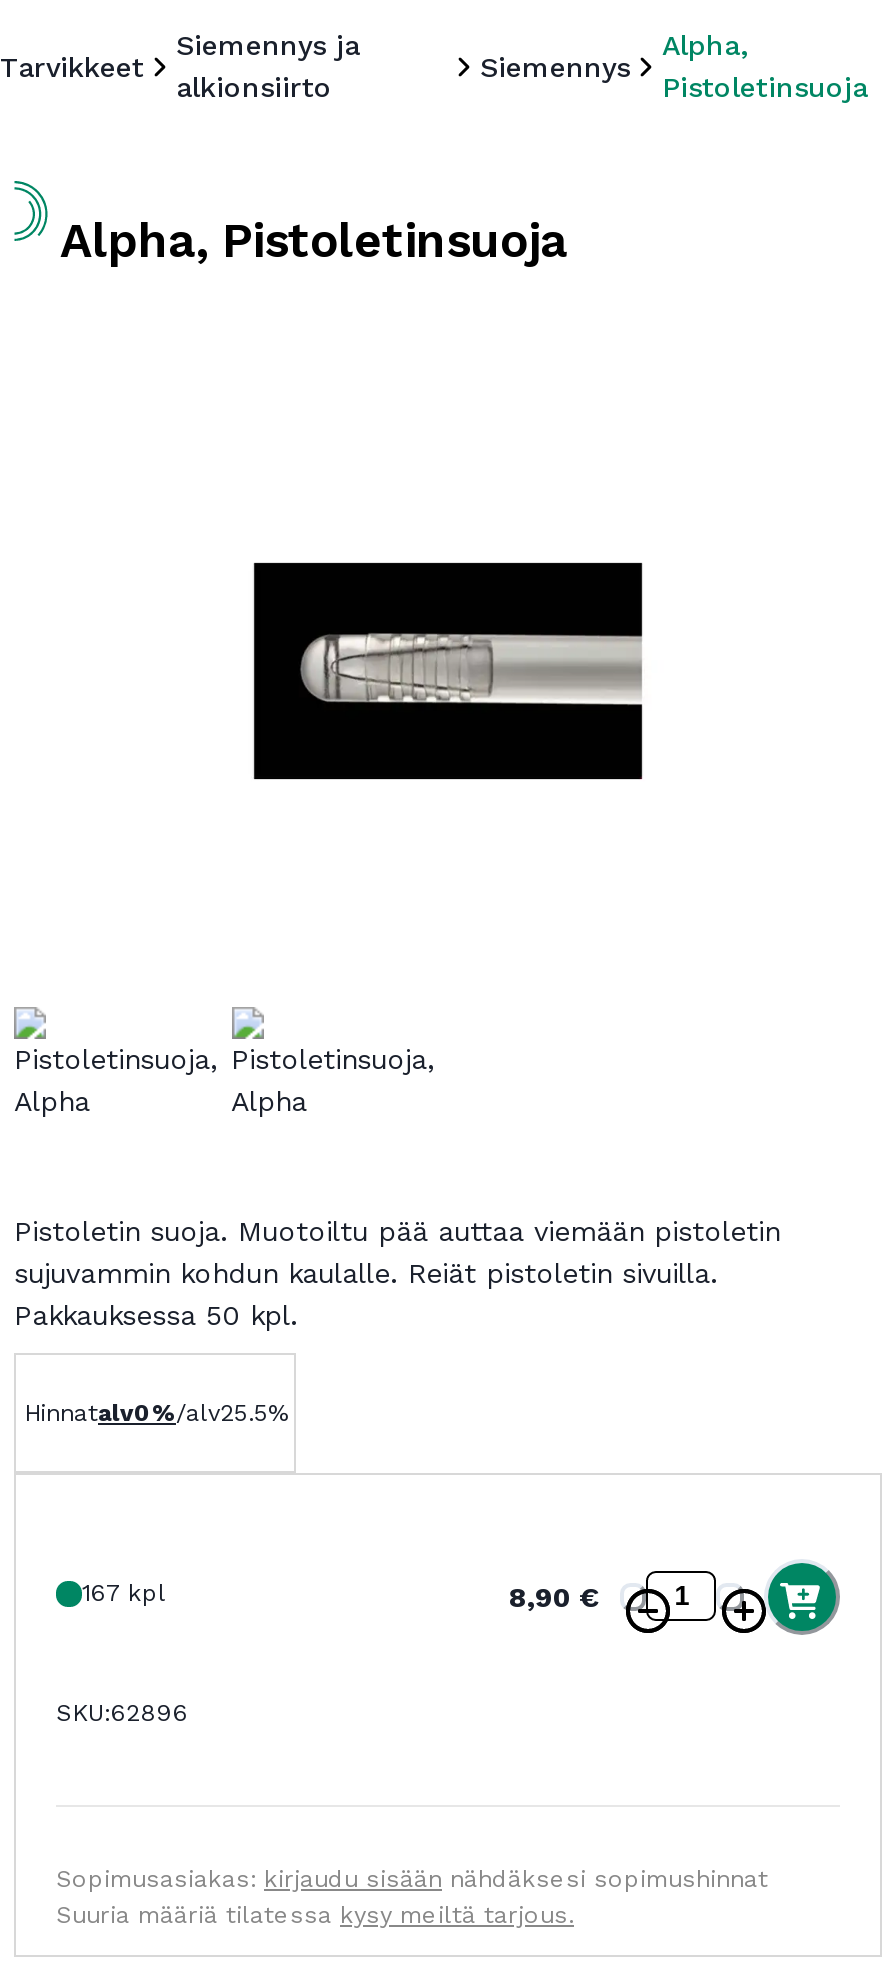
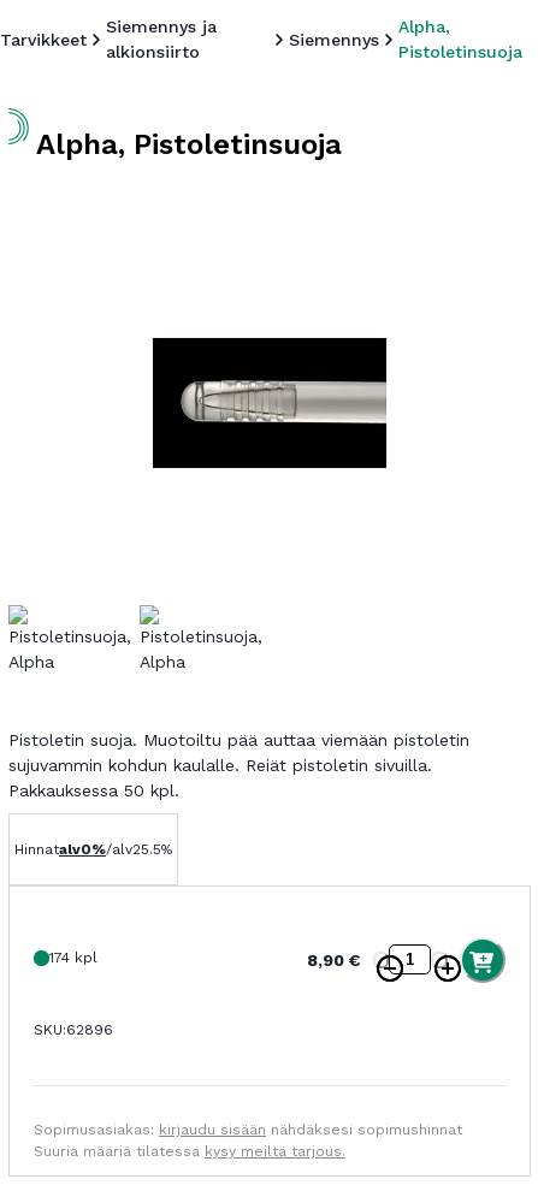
- 167 kpl
+ 174 kpl
